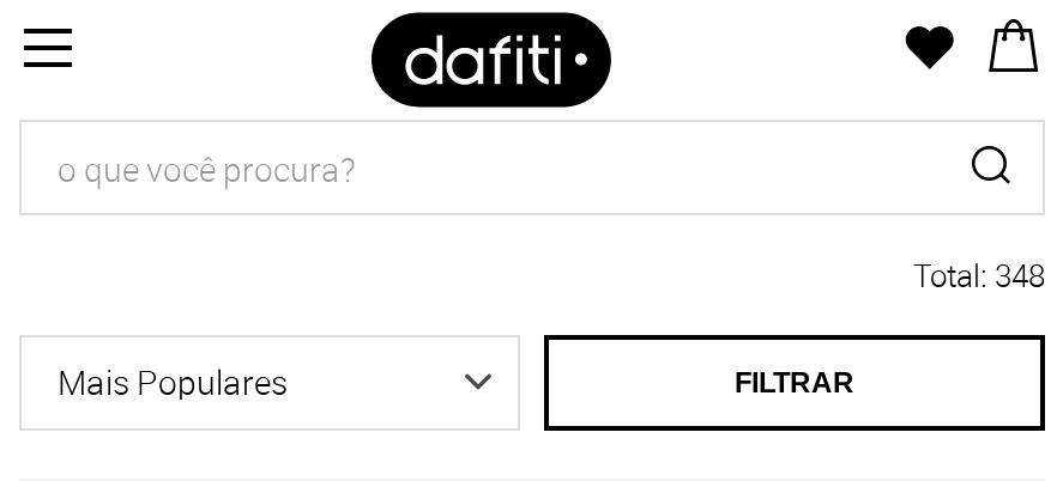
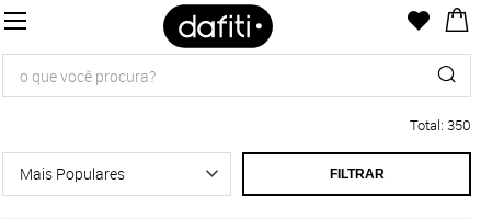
- Total: 348
+ Total: 350
